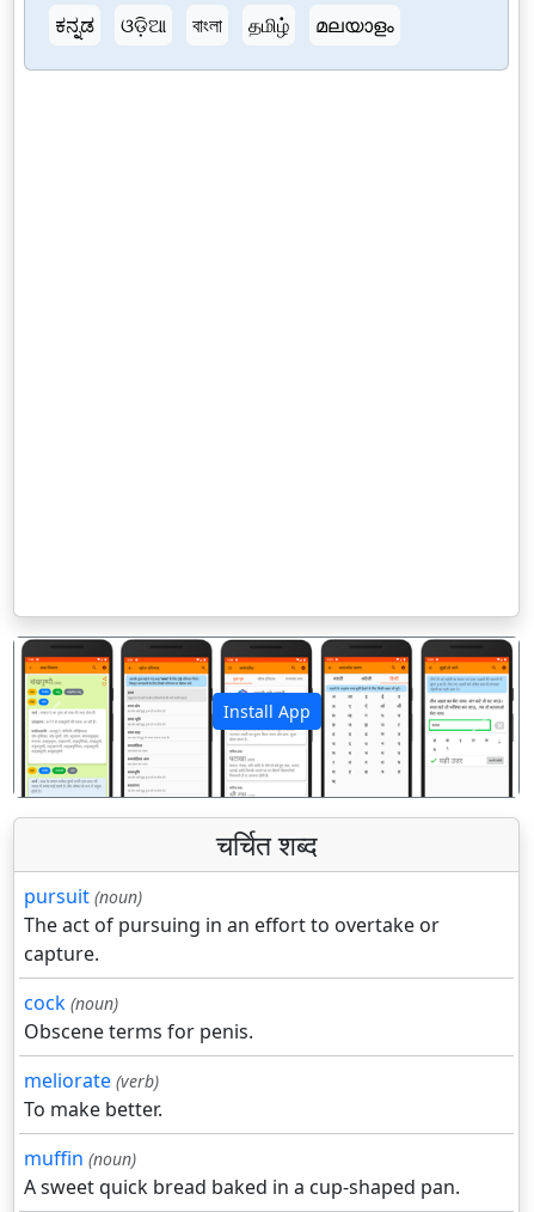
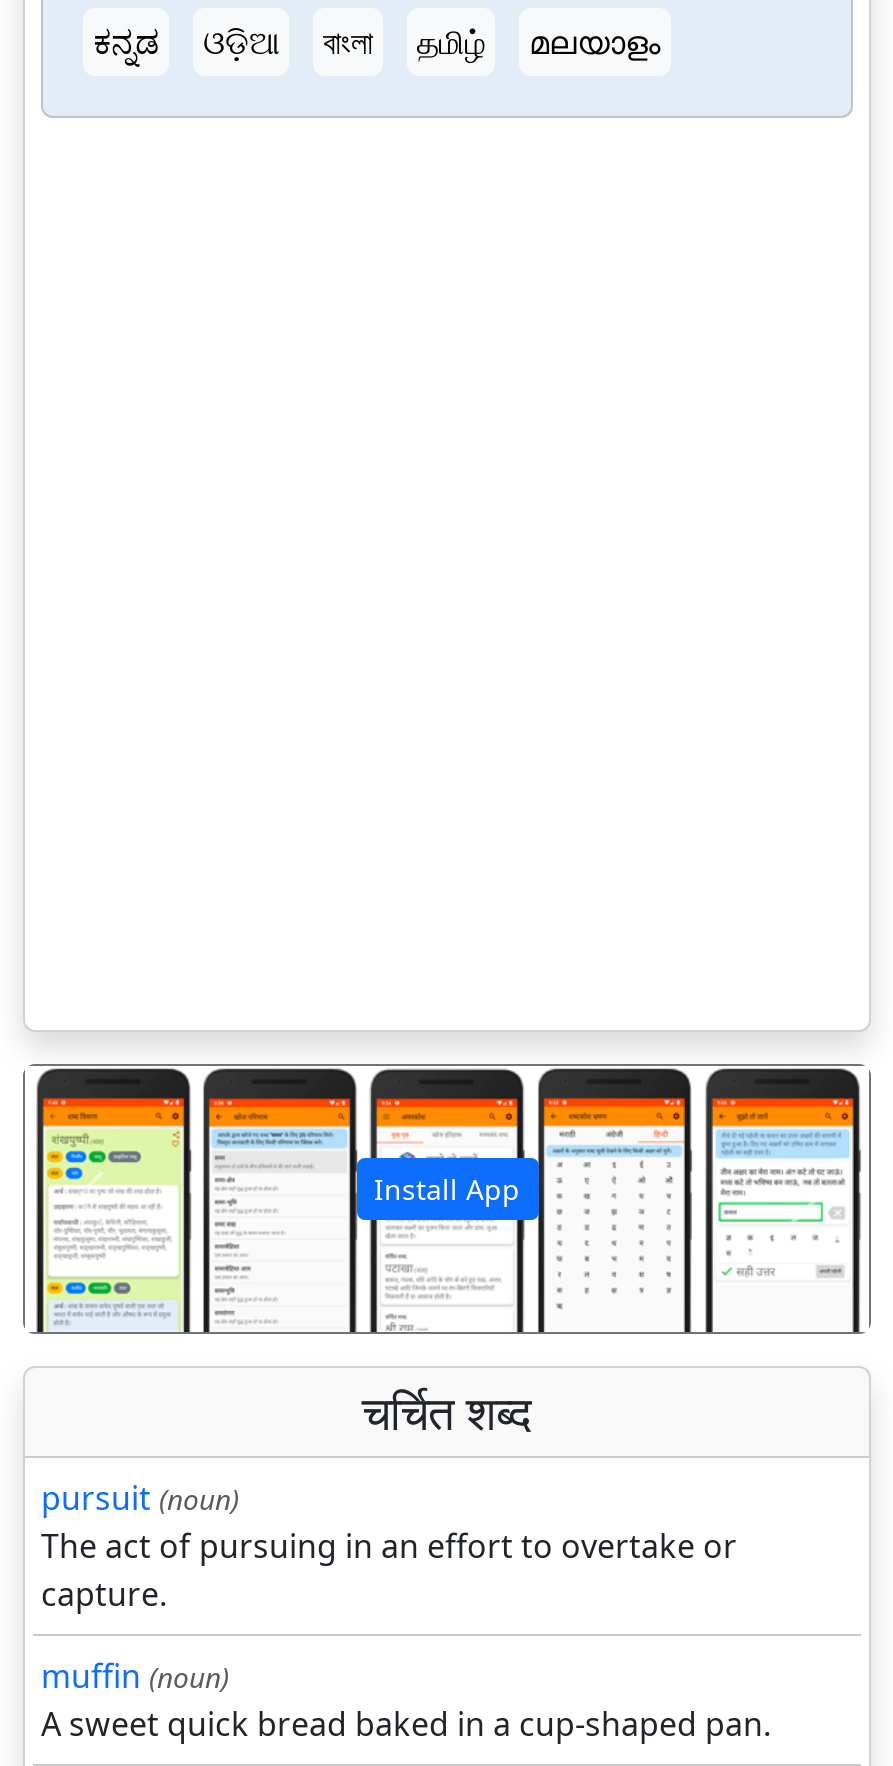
- cock (noun)
- Obscene terms for penis.
- meliorate (verb)
- To make better.
